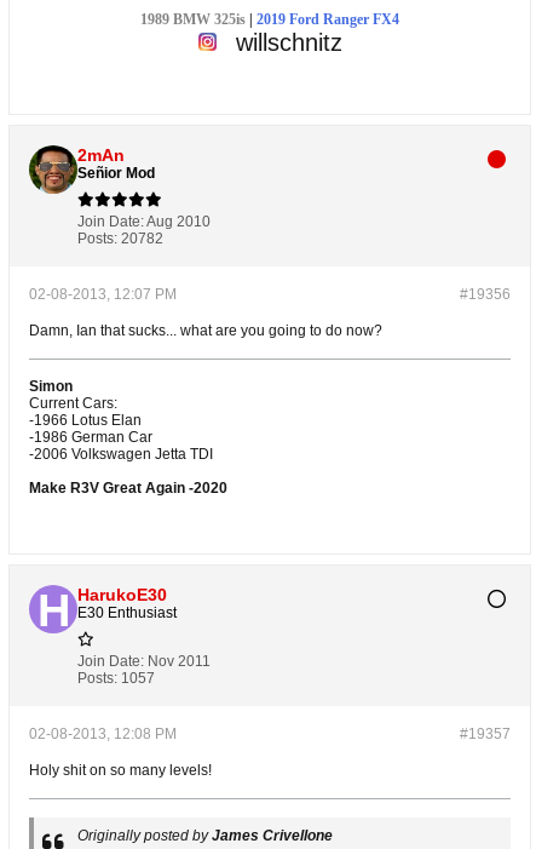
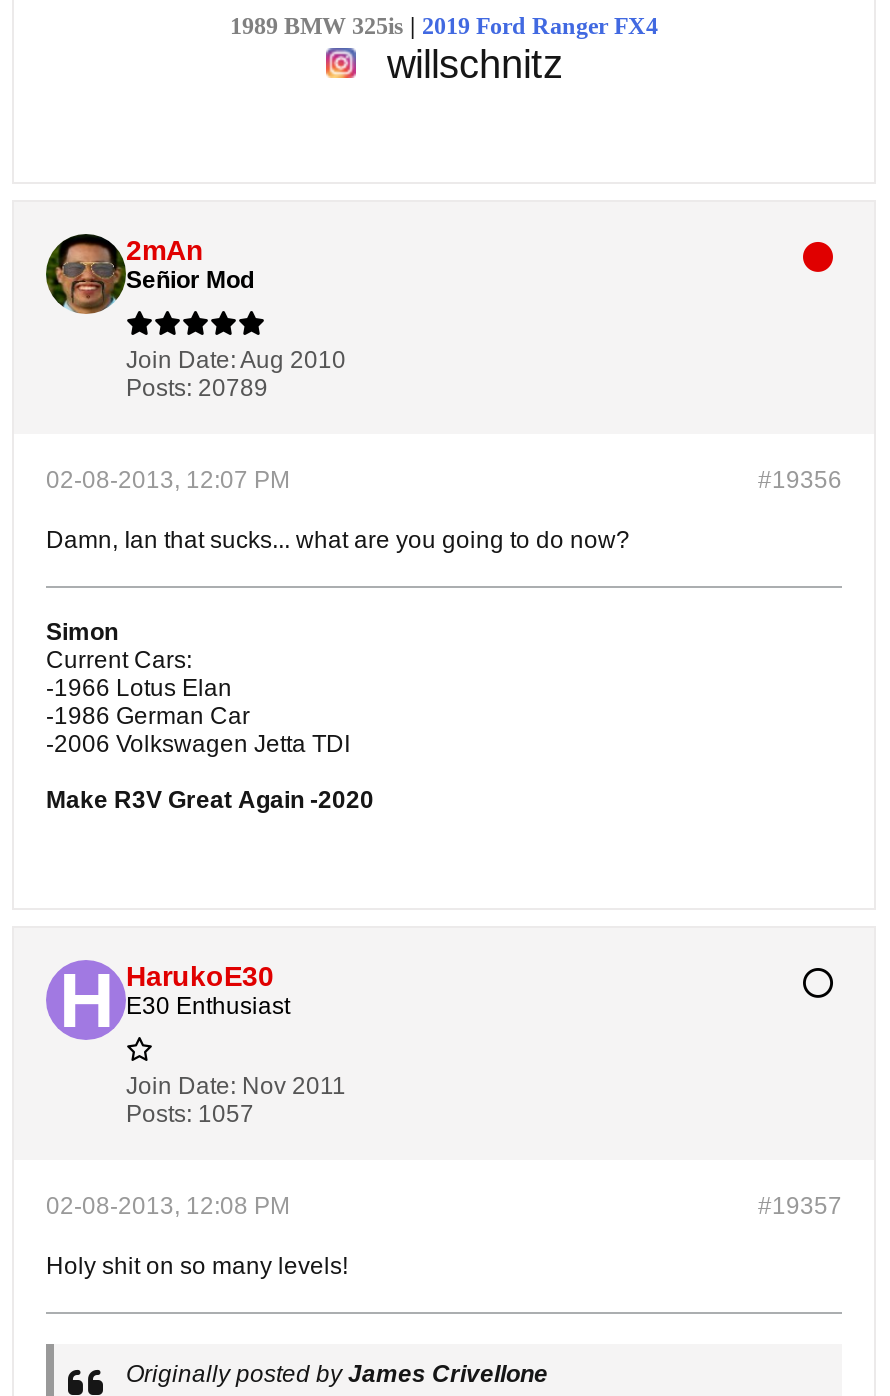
- Posts: 20782
+ Posts: 20789
